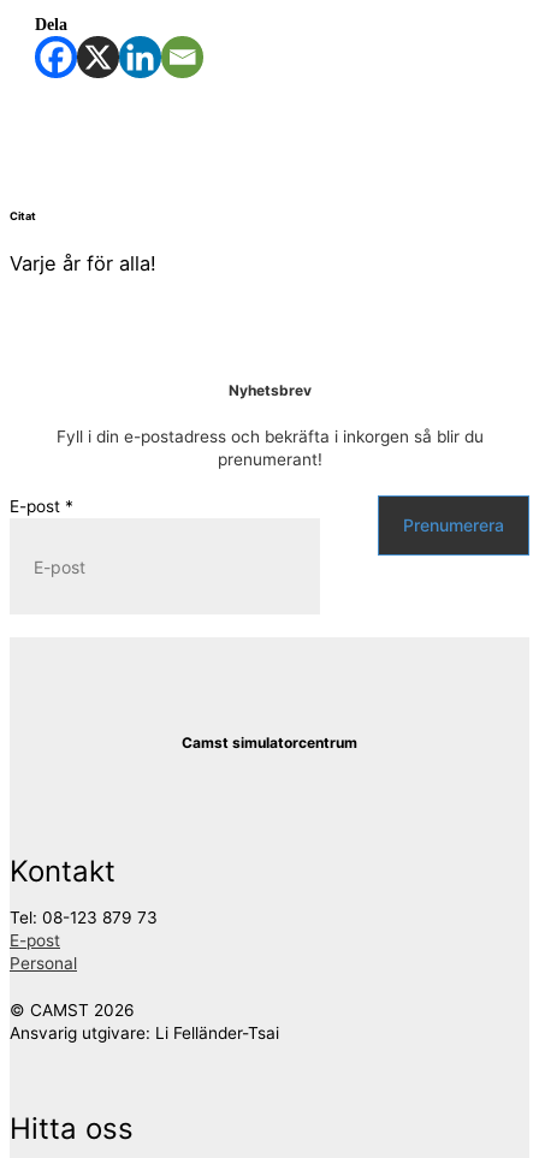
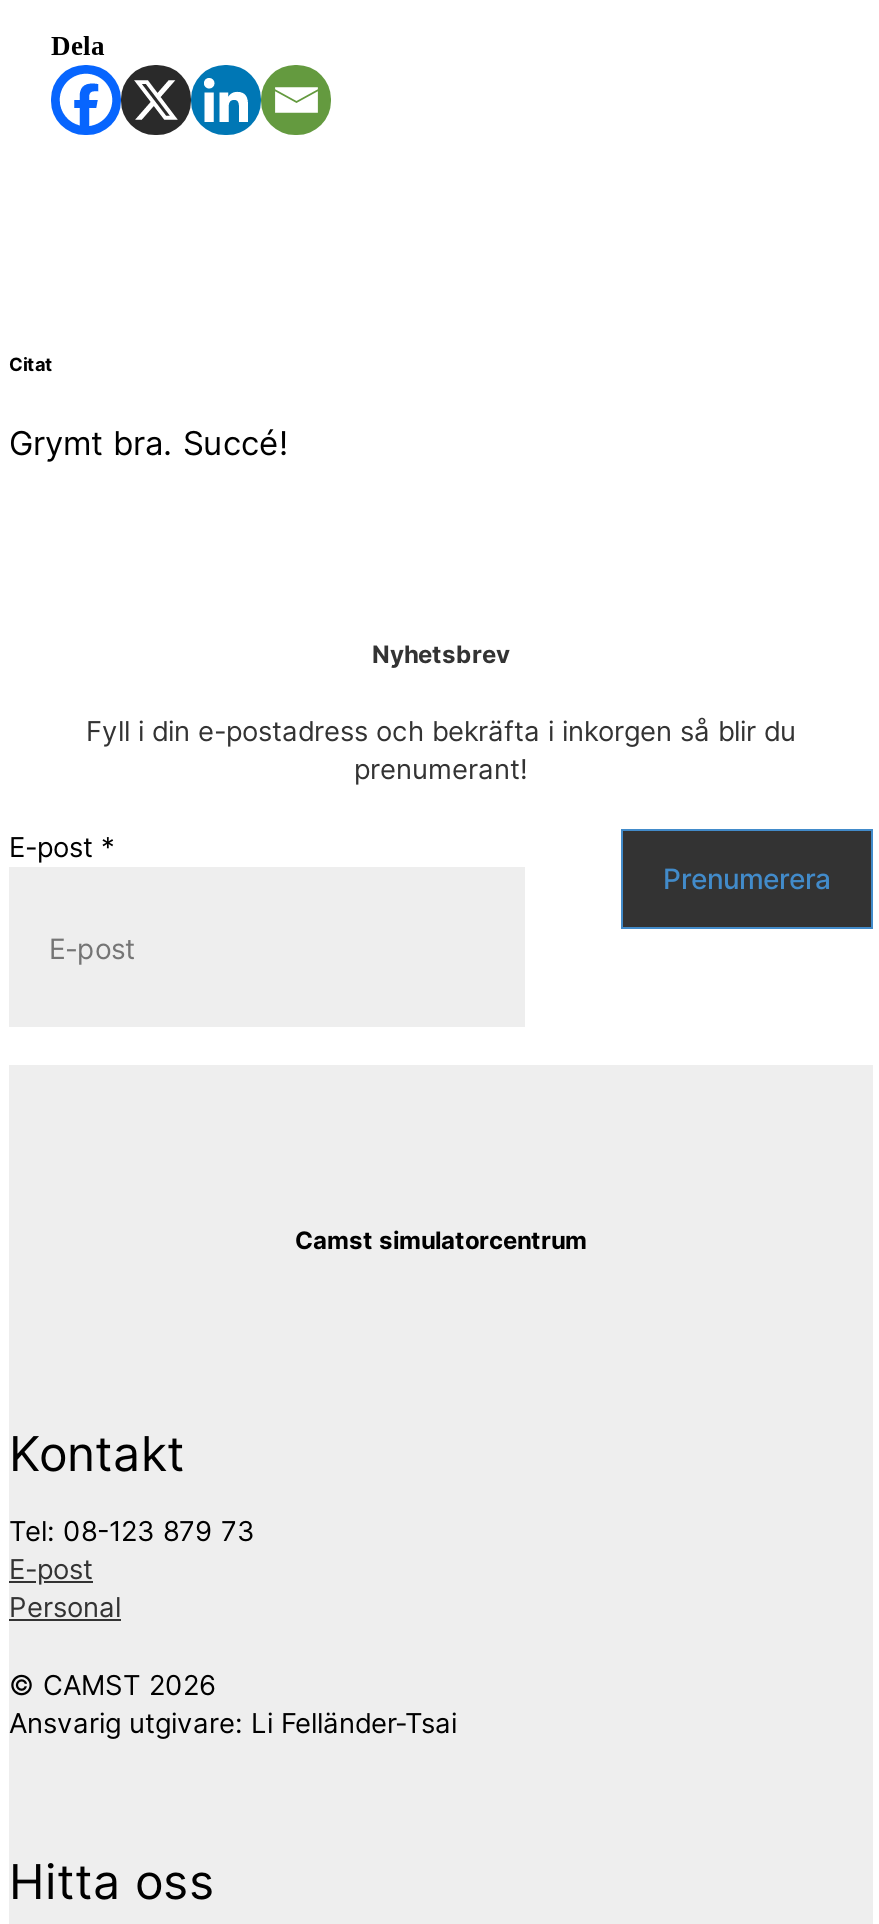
- Varje år för alla!
+ Grymt bra. Succé!
